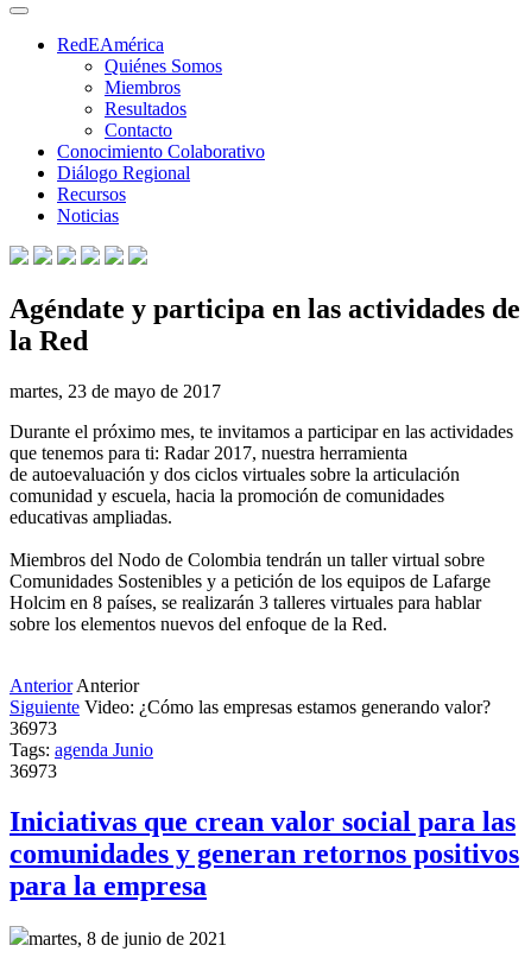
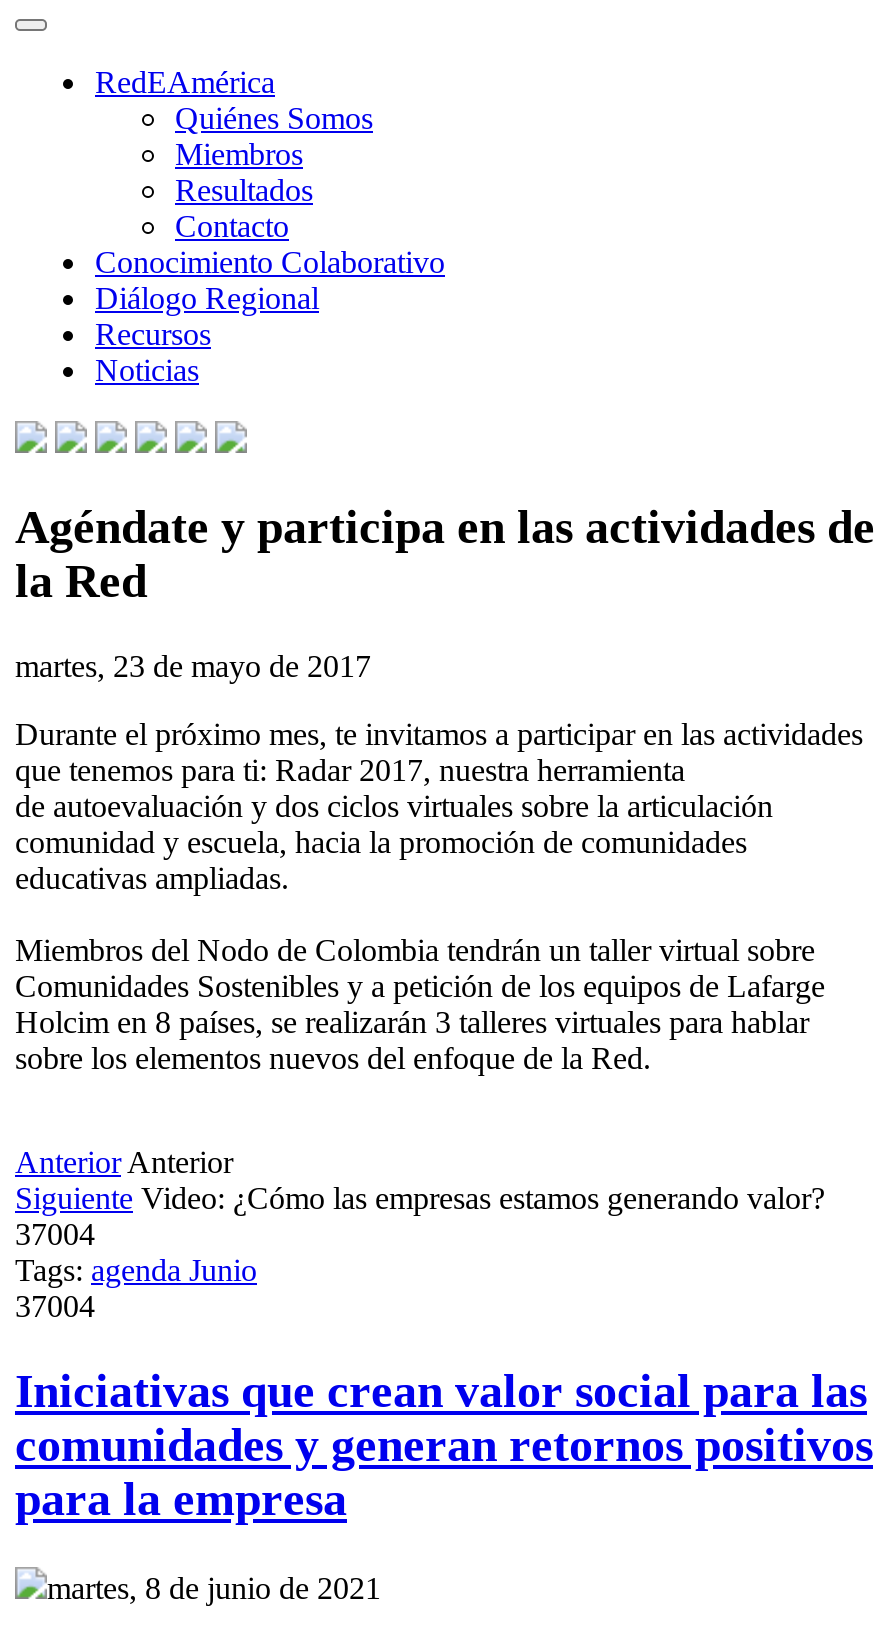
- 36973
+ 37004

- 36973
+ 37004
